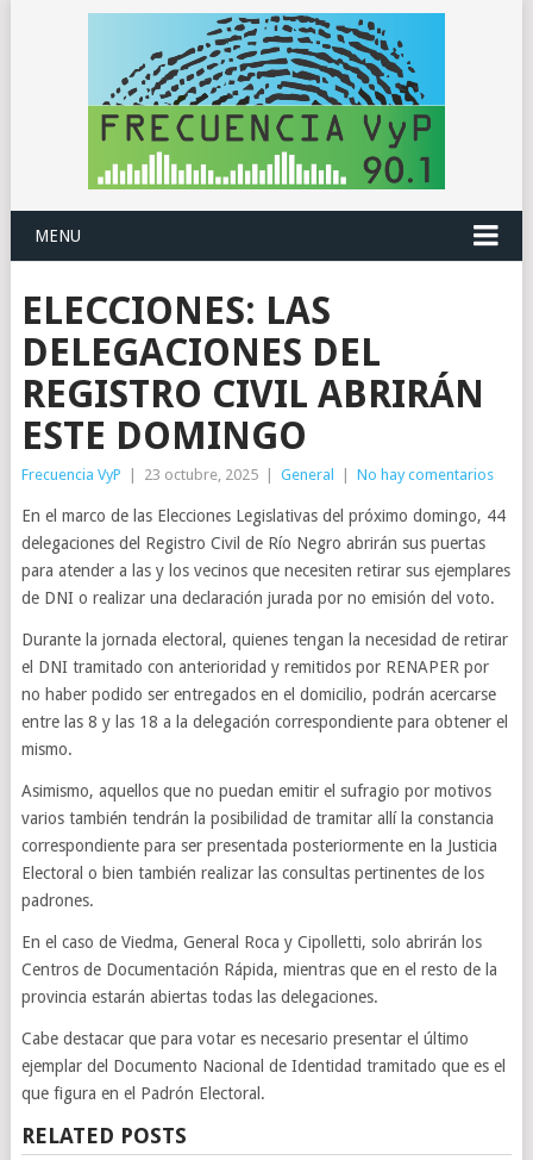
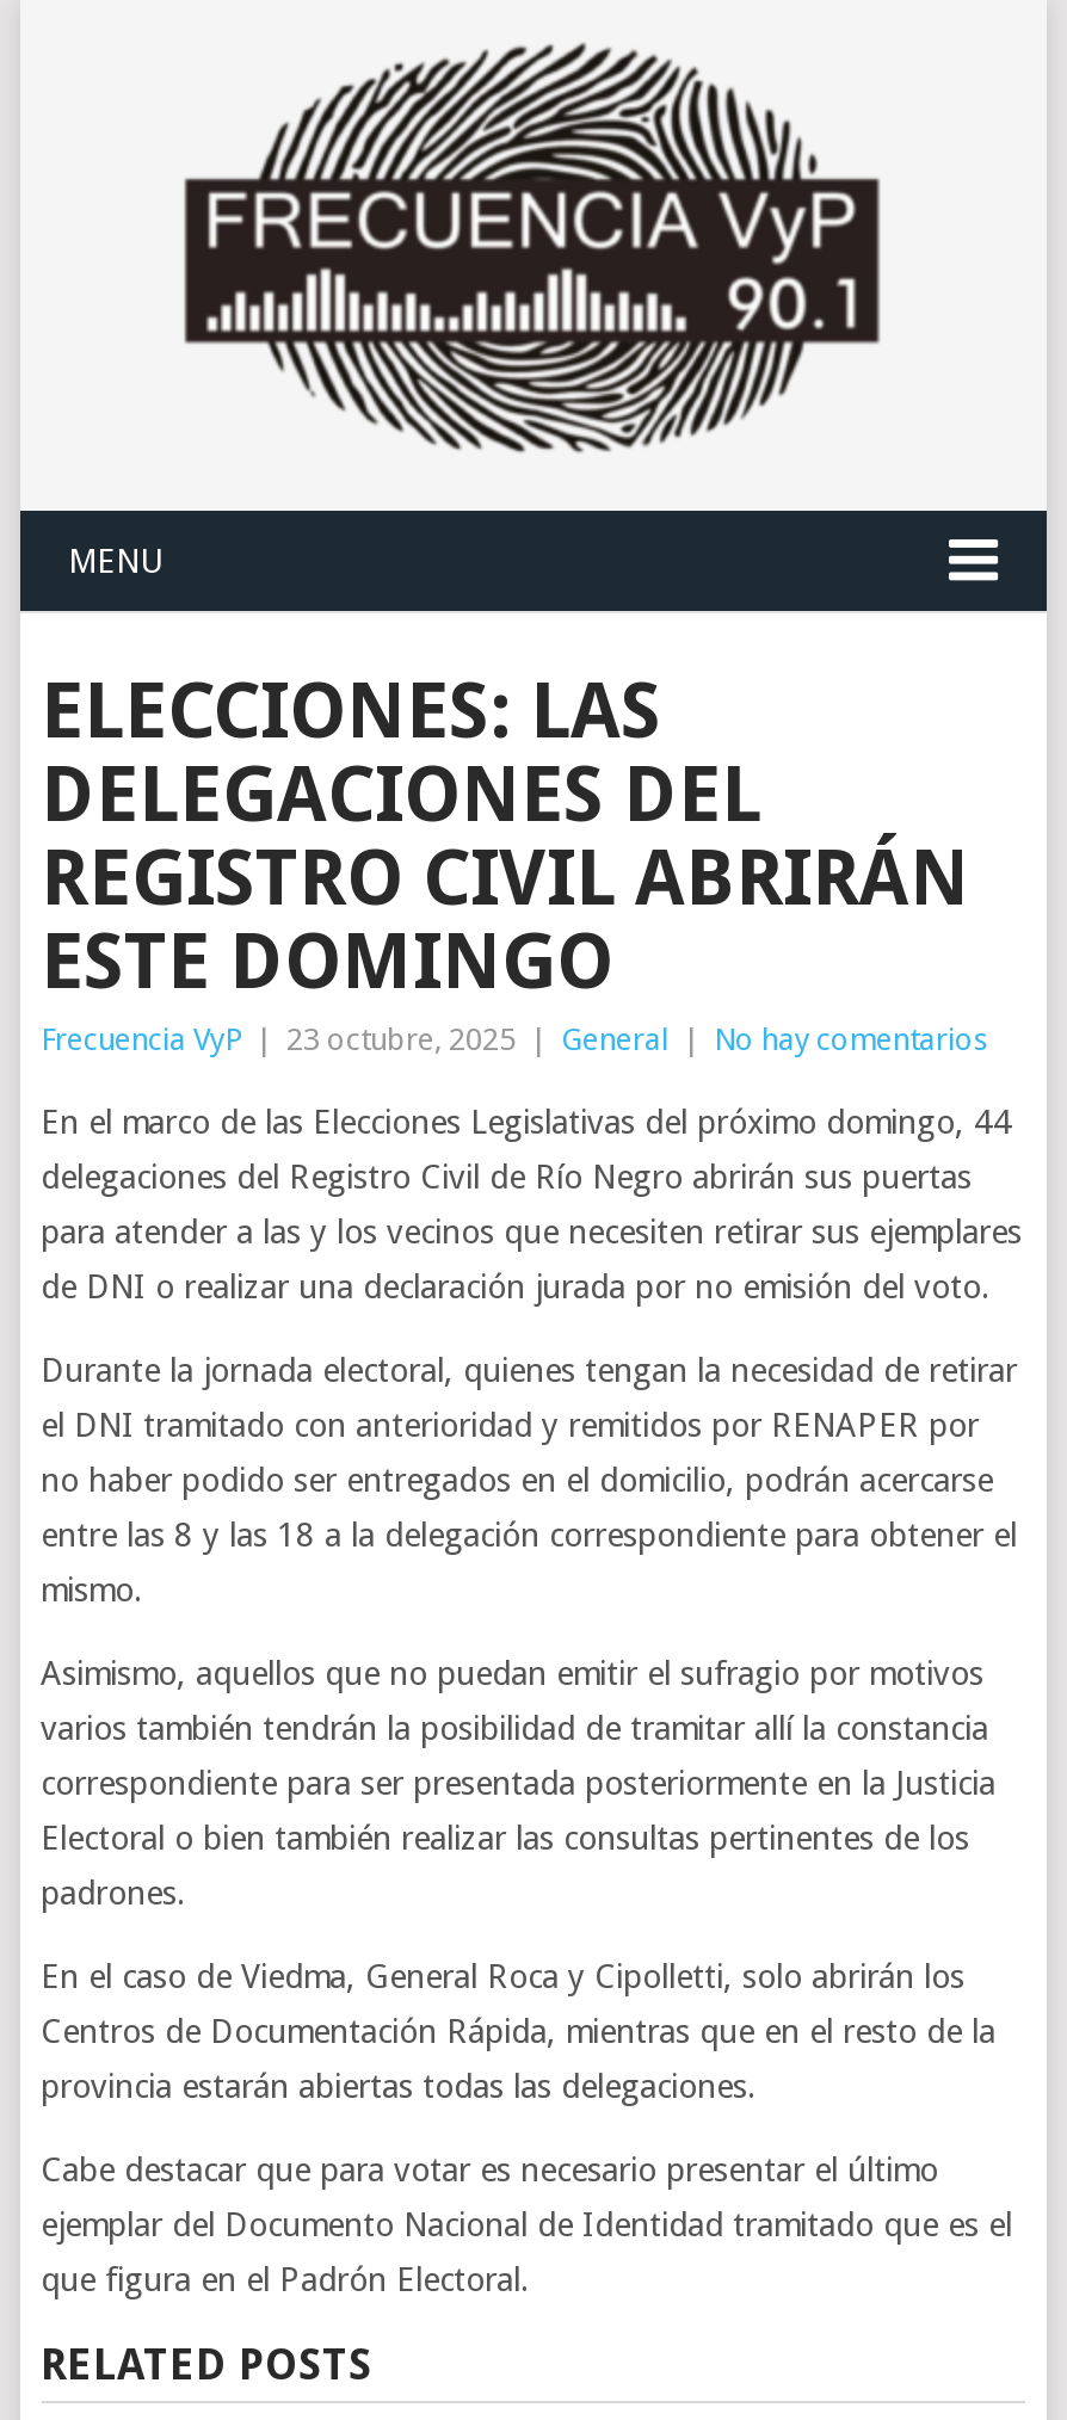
- [image]
+ [image]
